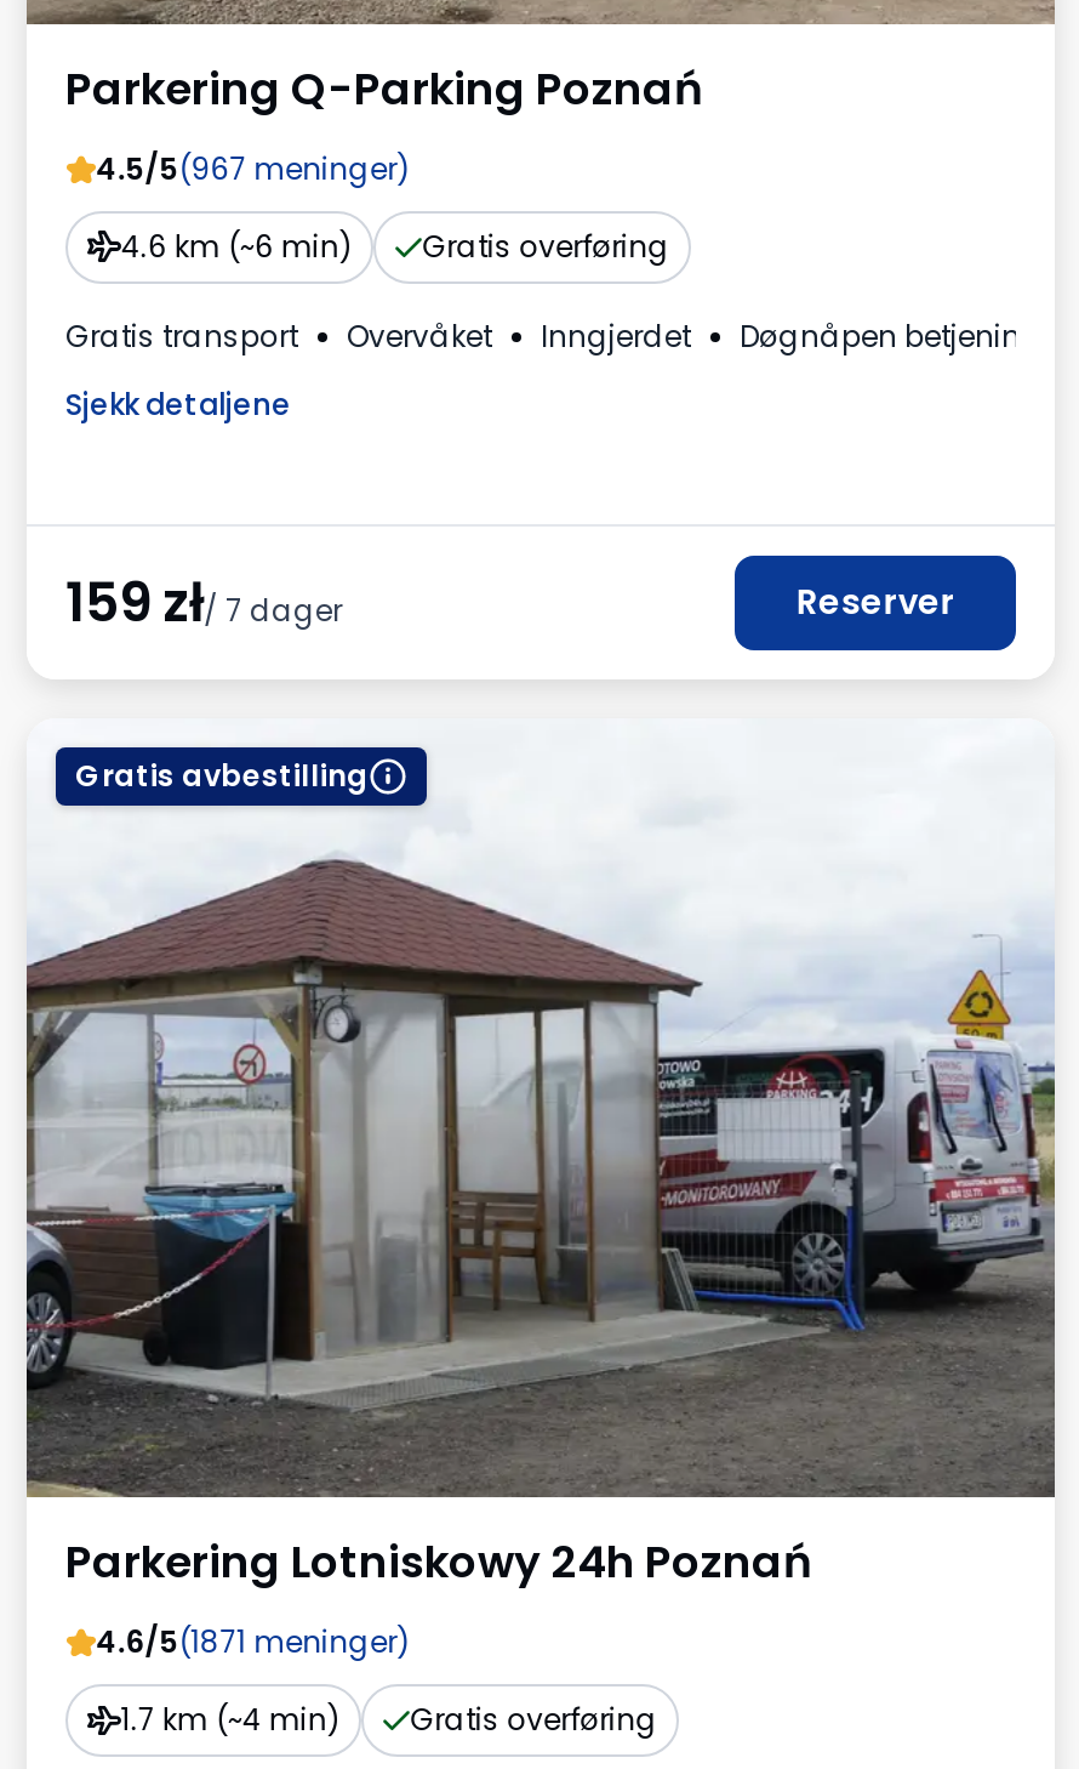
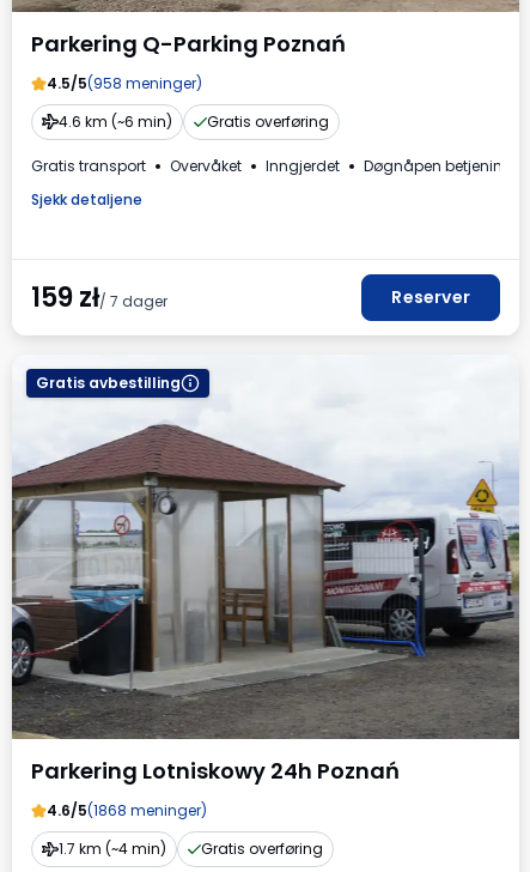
- 4.5/5(967 meninger)
+ 4.5/5(958 meninger)

- 4.6/5(1871 meninger)
+ 4.6/5(1868 meninger)
